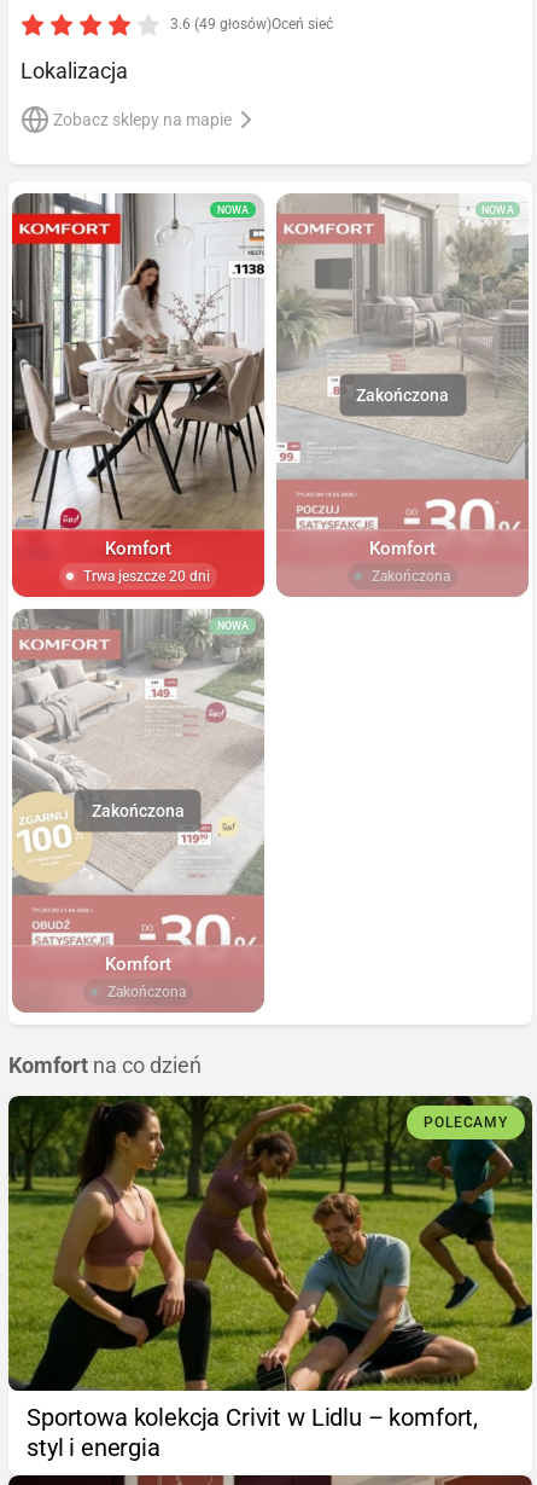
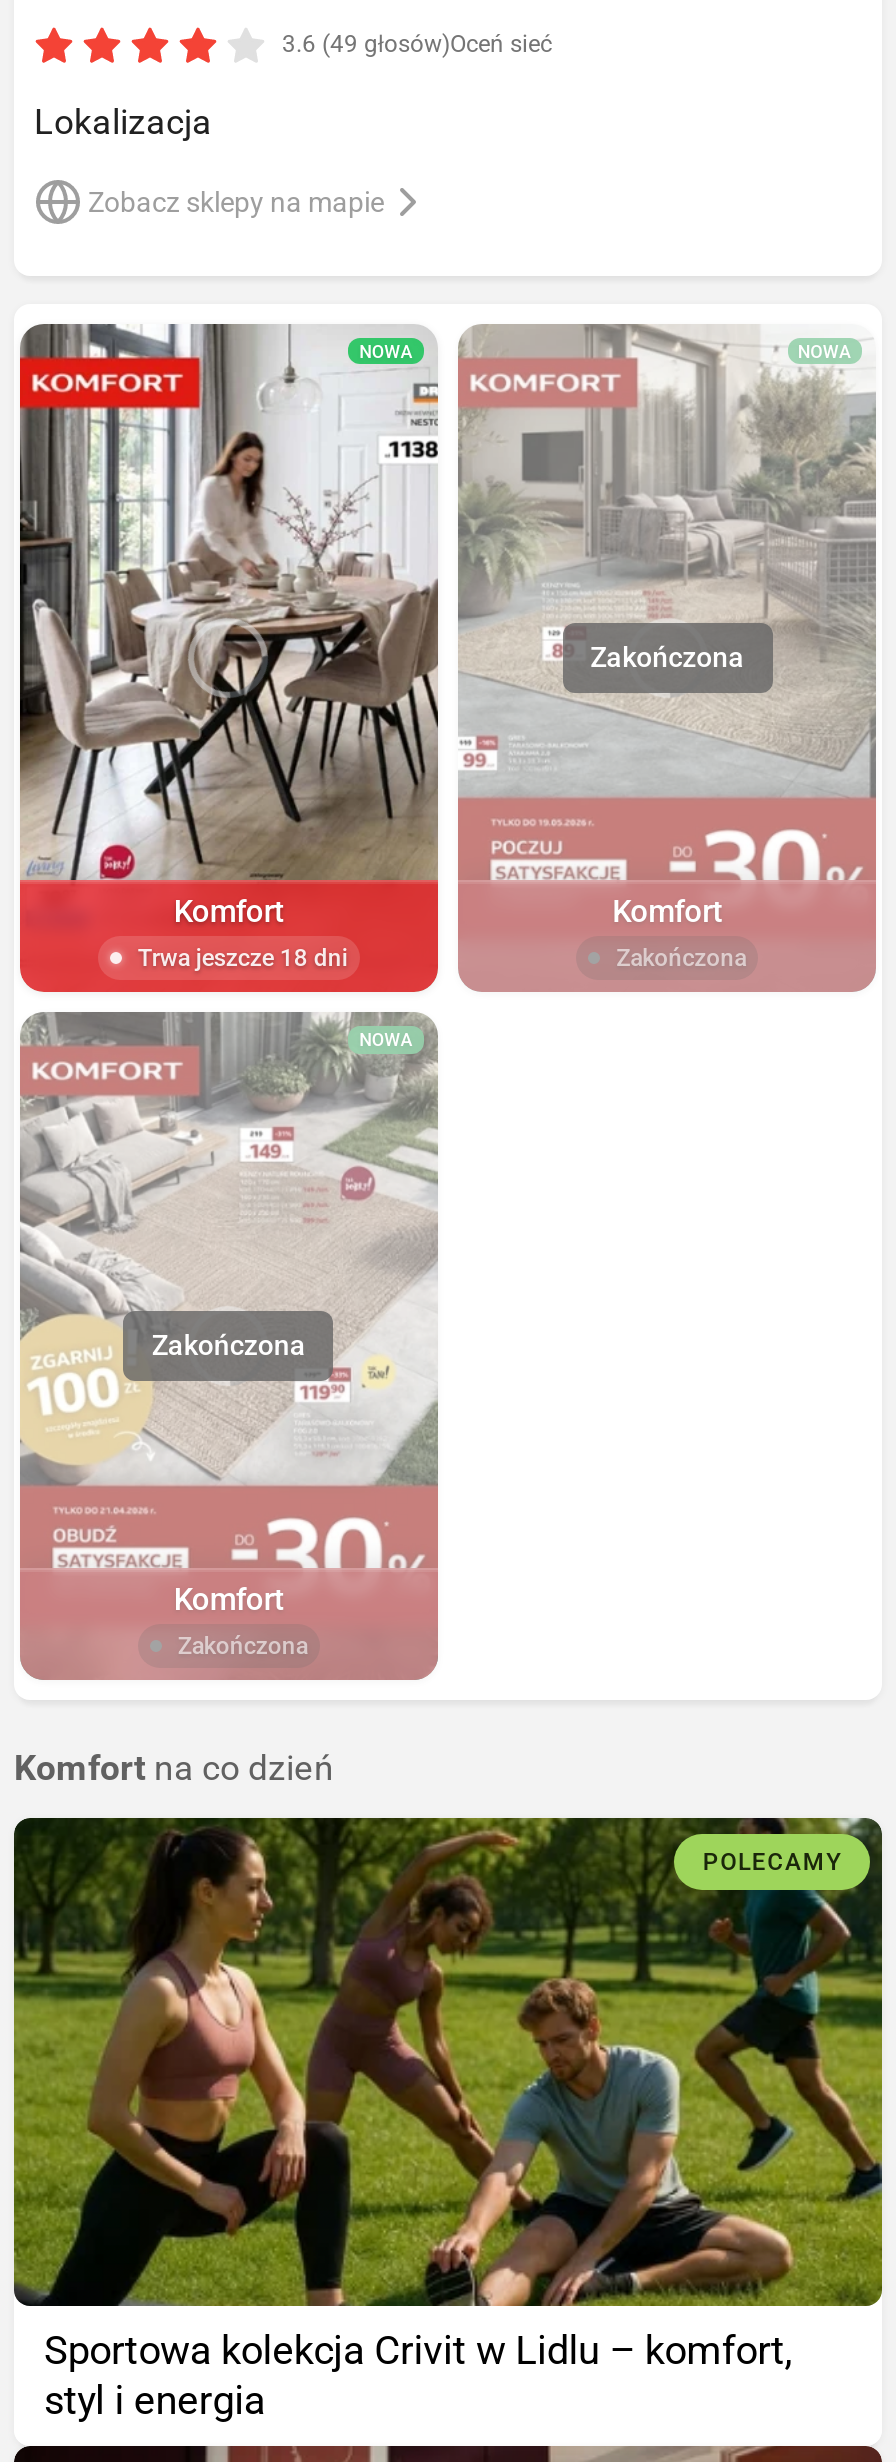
- Trwa jeszcze 20 dni
+ Trwa jeszcze 18 dni
